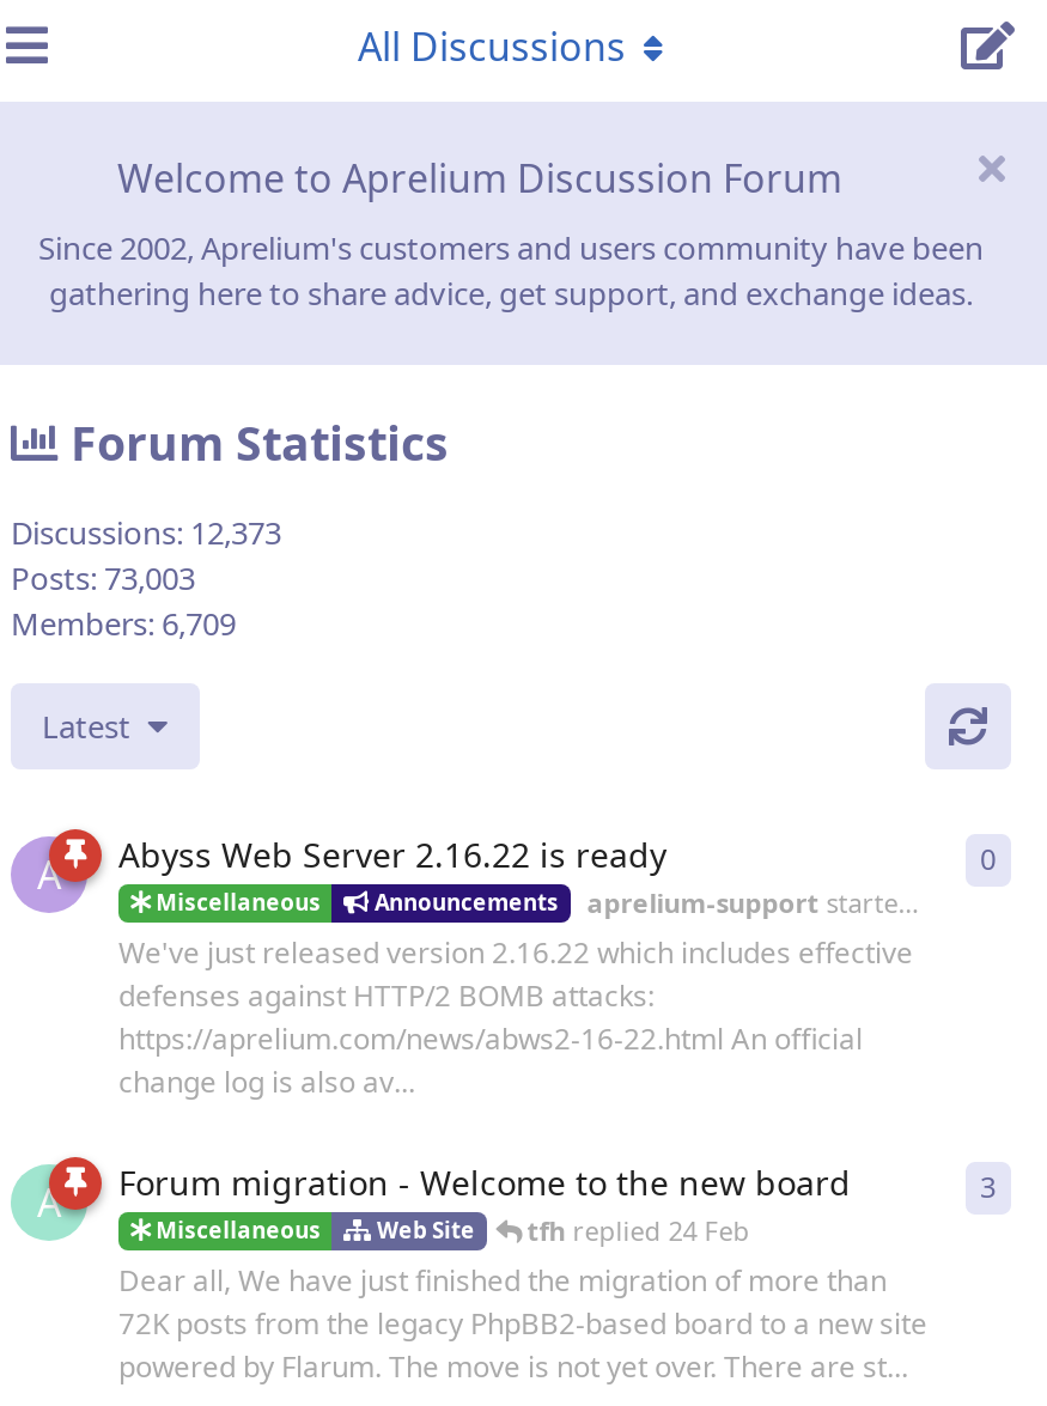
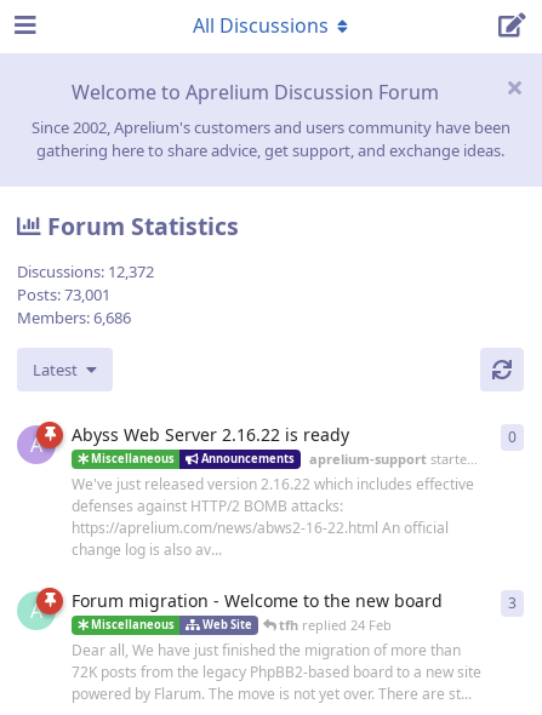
- Discussions: 12,373
+ Discussions: 12,372

- Posts: 73,003
+ Posts: 73,001

- Members: 6,709
+ Members: 6,686
